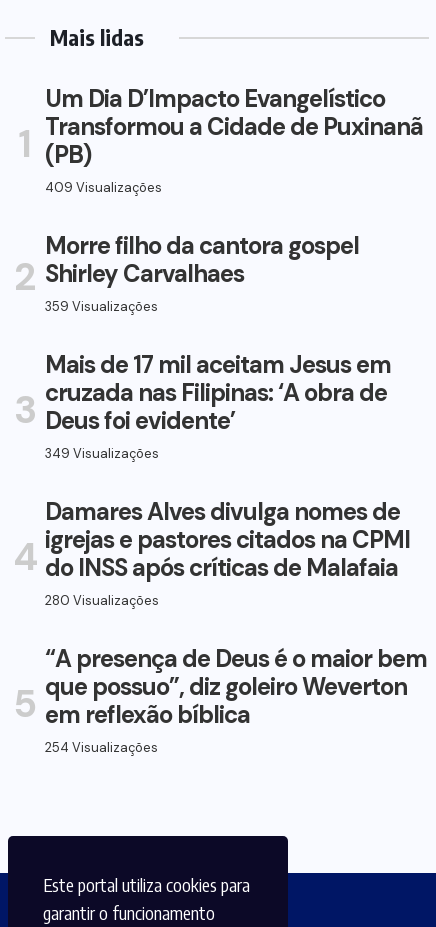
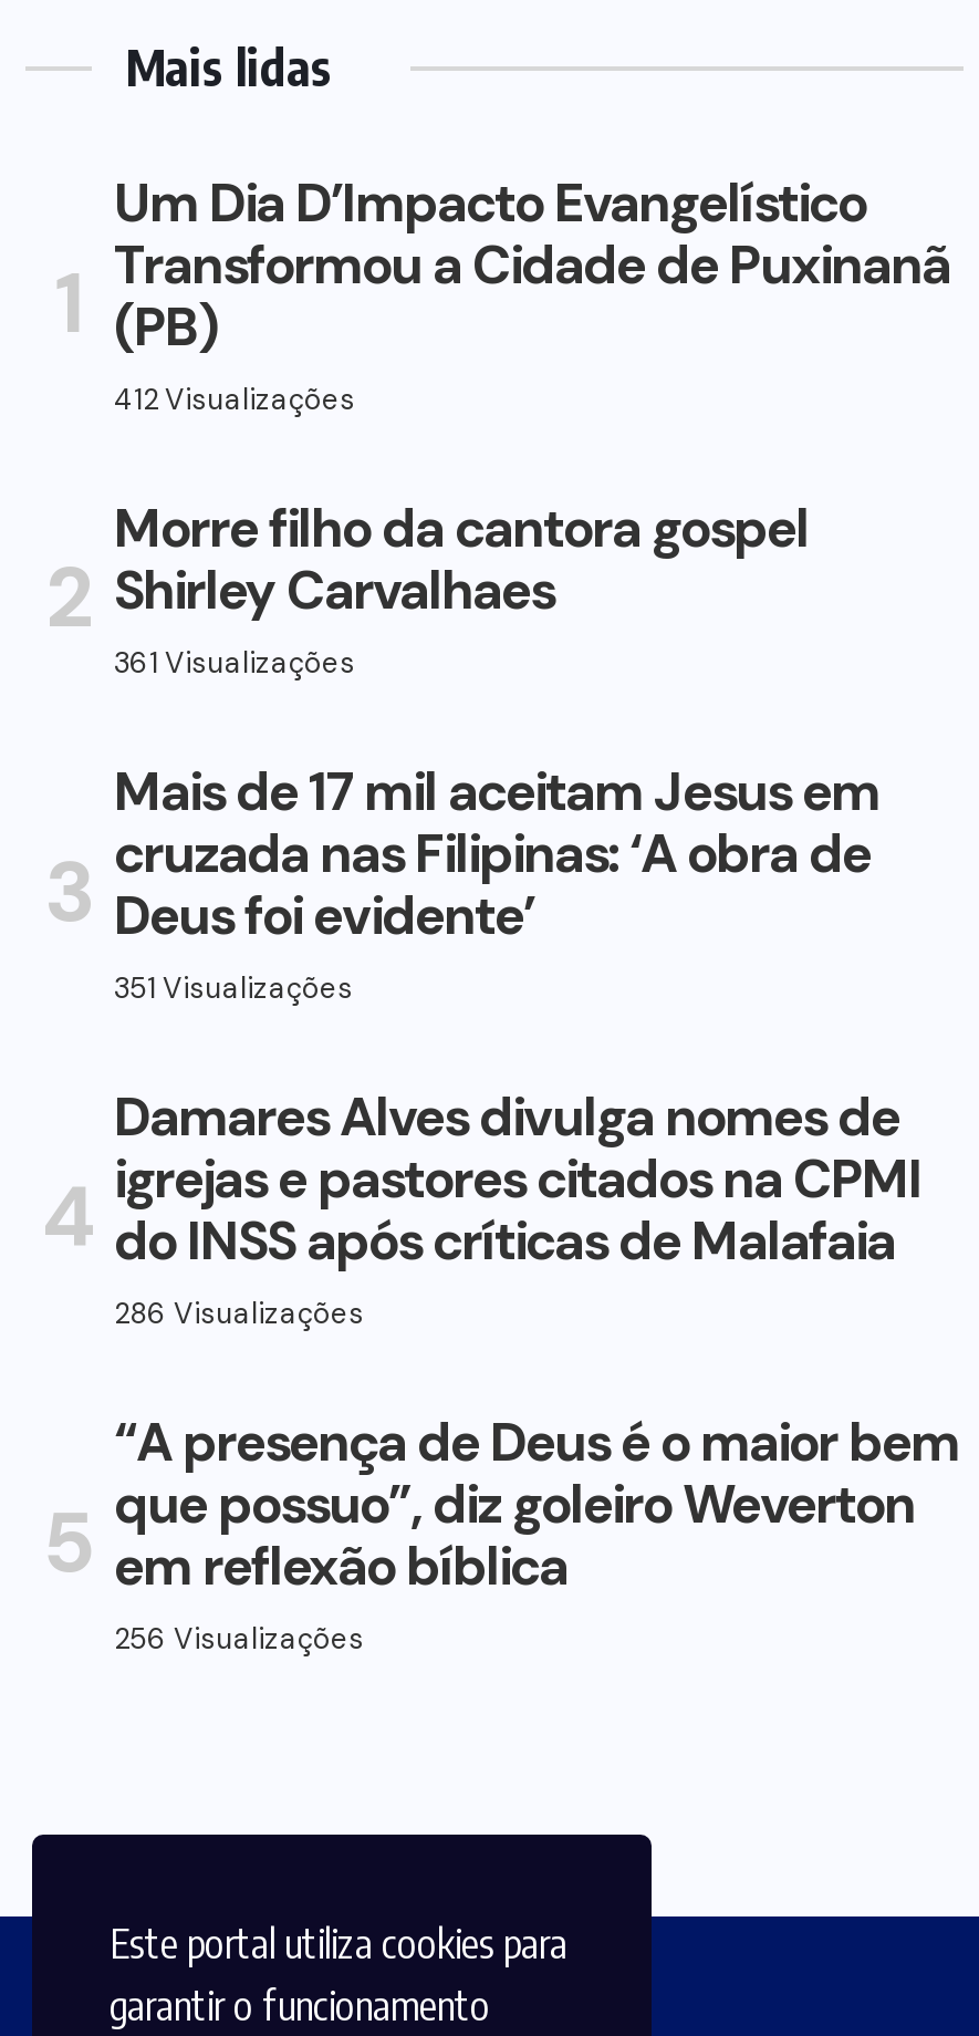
- 409 Visualizações
+ 412 Visualizações

- 359 Visualizações
+ 361 Visualizações

- 349 Visualizações
+ 351 Visualizações

- 280 Visualizações
+ 286 Visualizações

- 254 Visualizações
+ 256 Visualizações
